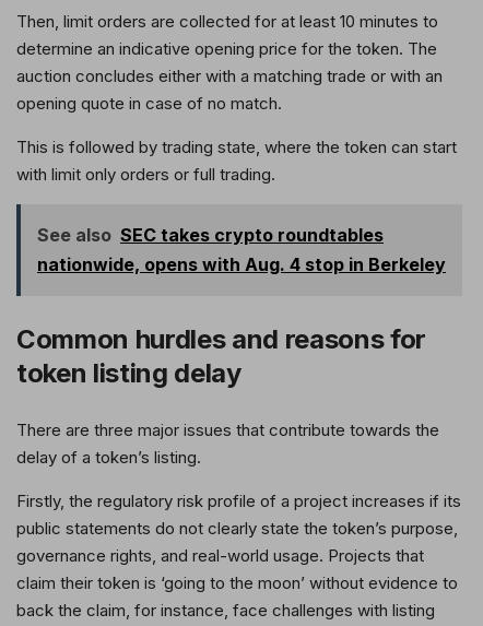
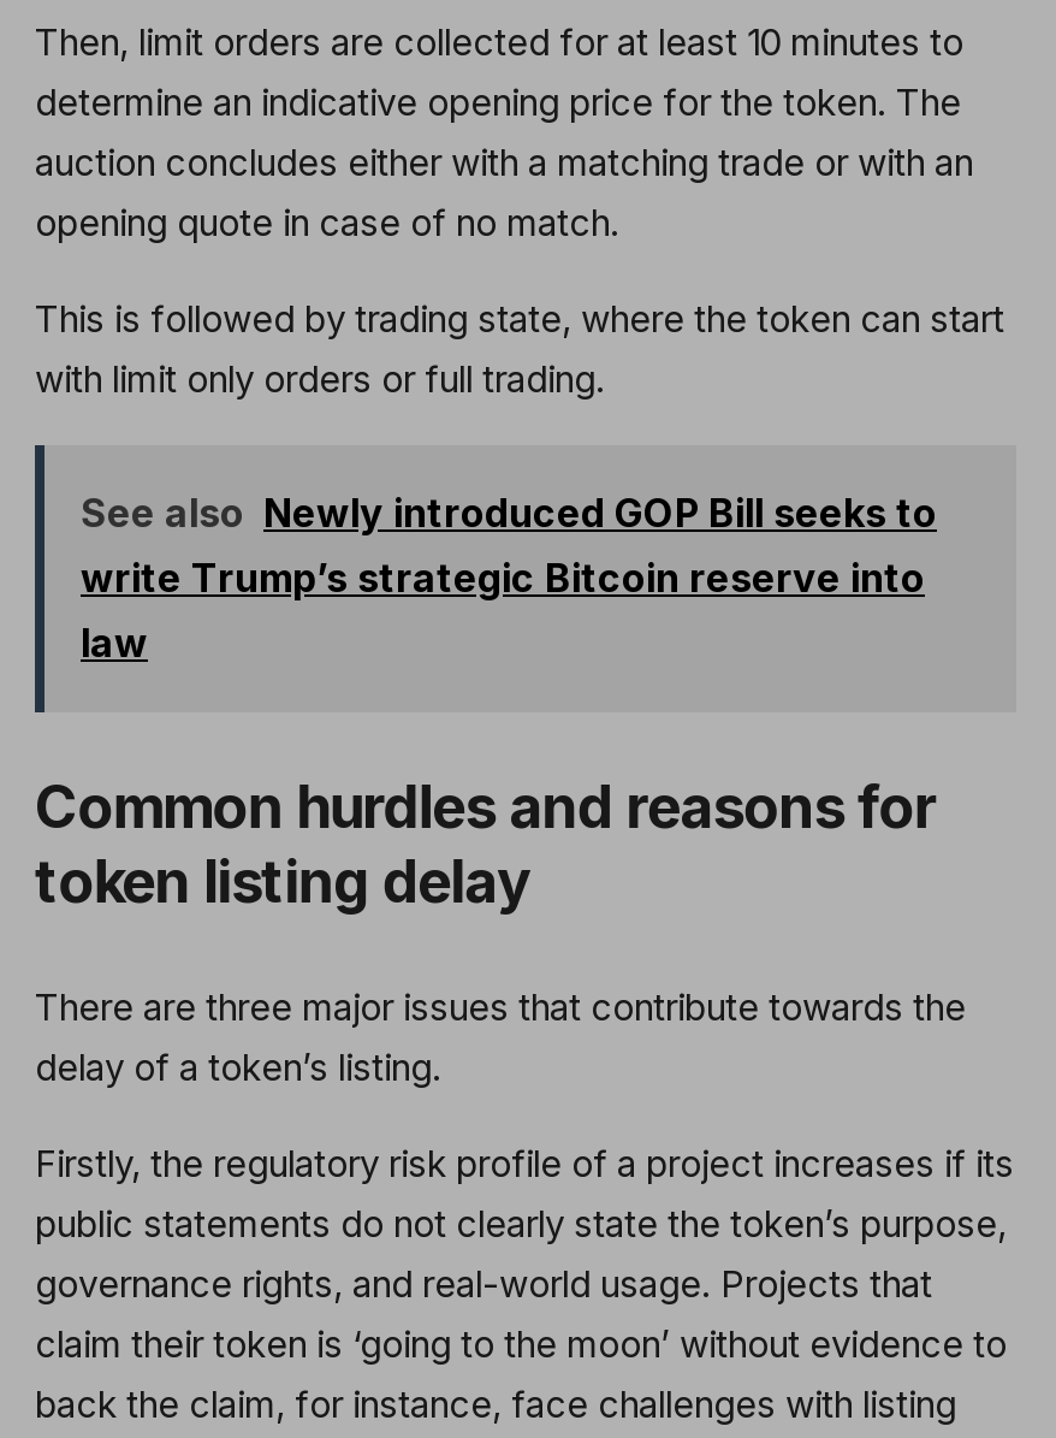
- See also SEC takes crypto roundtables
- nationwide, opens with Aug. 4 stop in Berkeley
+ See also Newly introduced GOP Bill seeks to
+ write Trump’s strategic Bitcoin reserve into
+ law
